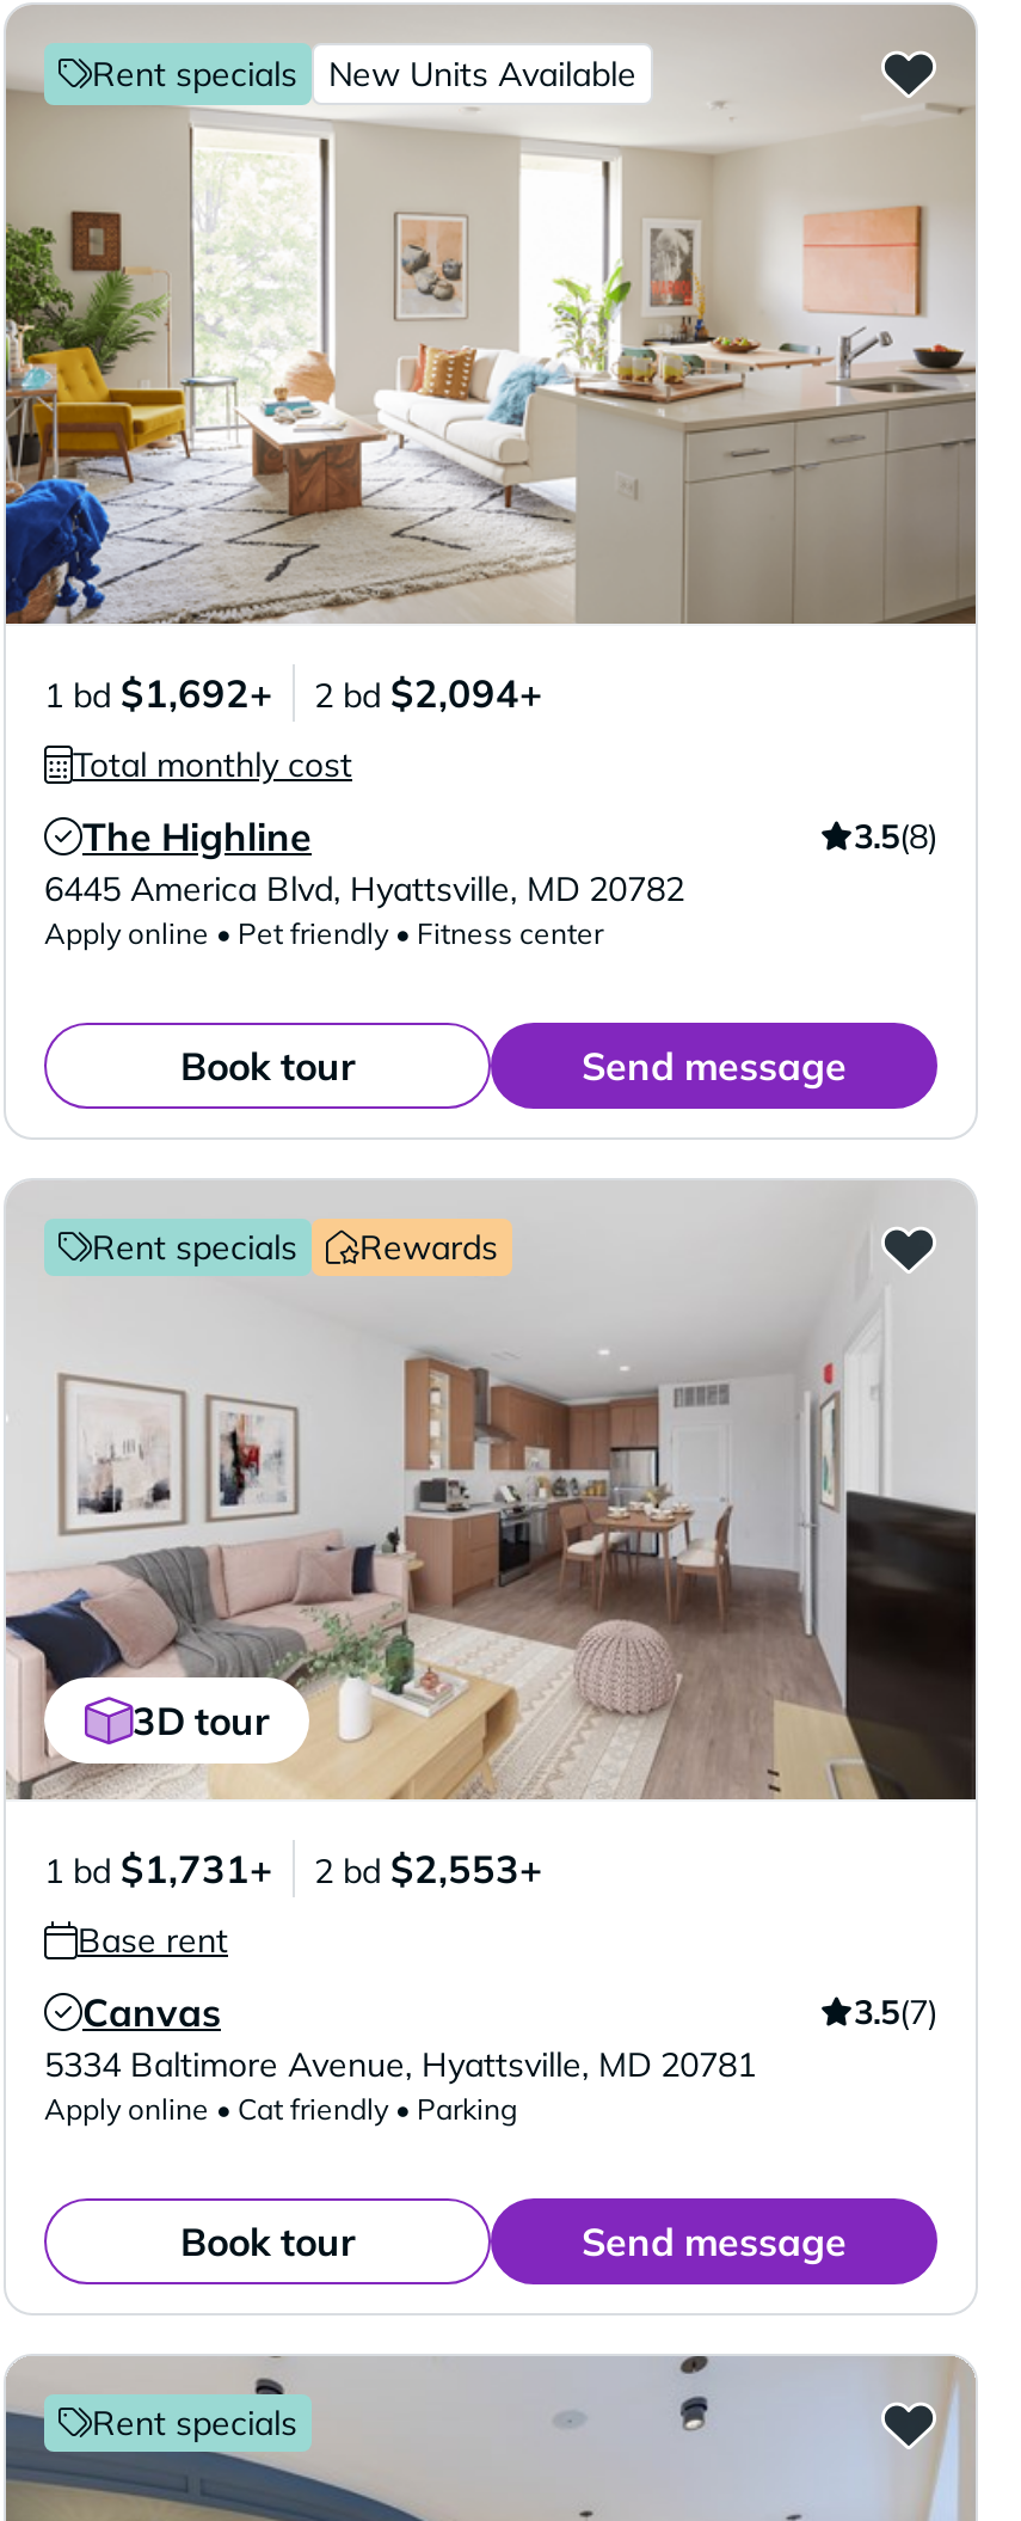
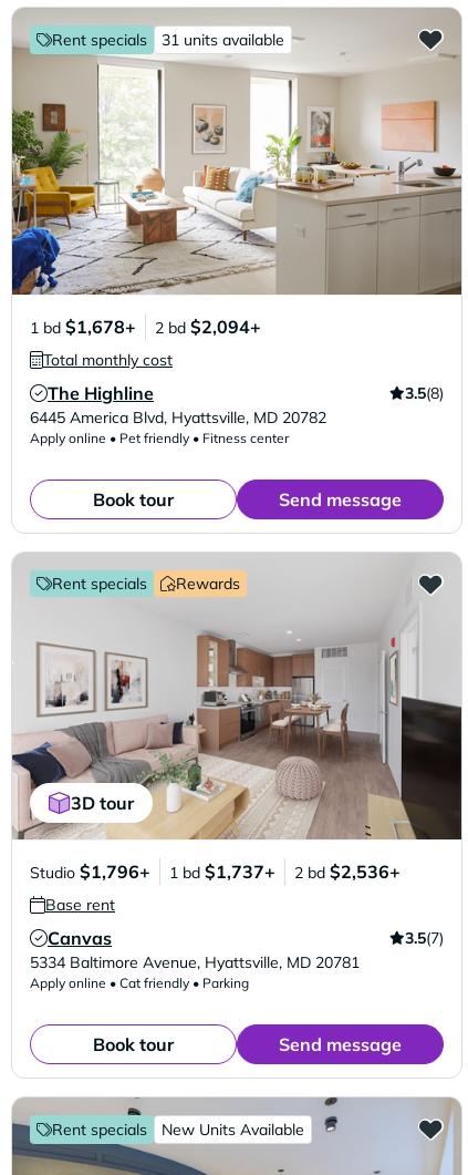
moved down: New Units Available

+ 31 units available

- 1 bd $1,692+ 2 bd $2,094+
+ 1 bd $1,678+ 2 bd $2,094+

- 1 bd $1,731+
- 2 bd $2,553+
+ Studio $1,796+
+ 1 bd $1,737+
+ 2 bd $2,536+
